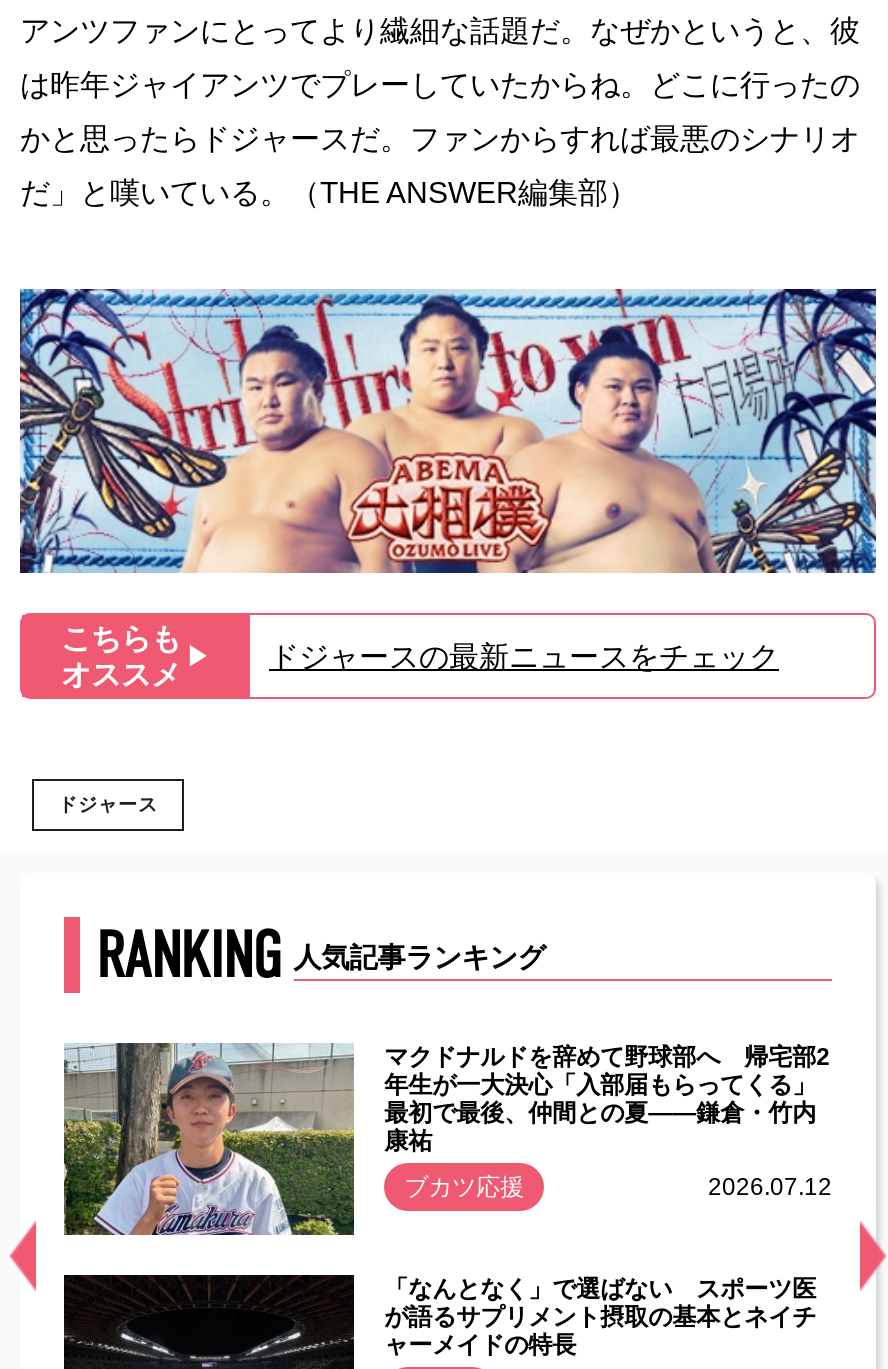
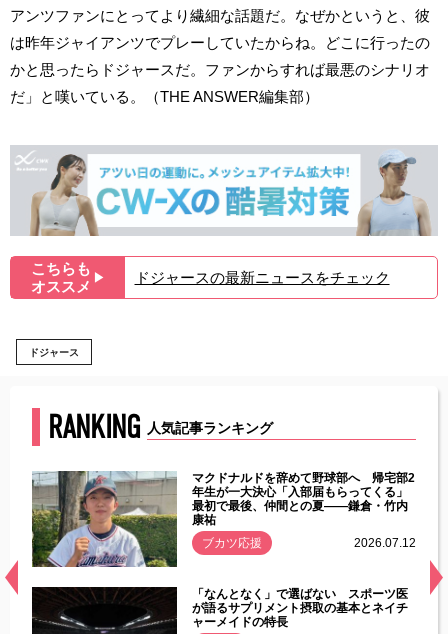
- [image]
+ [image]
